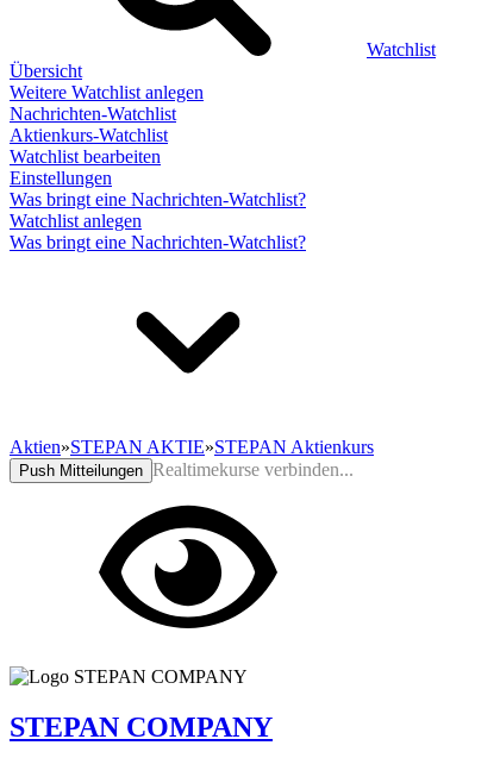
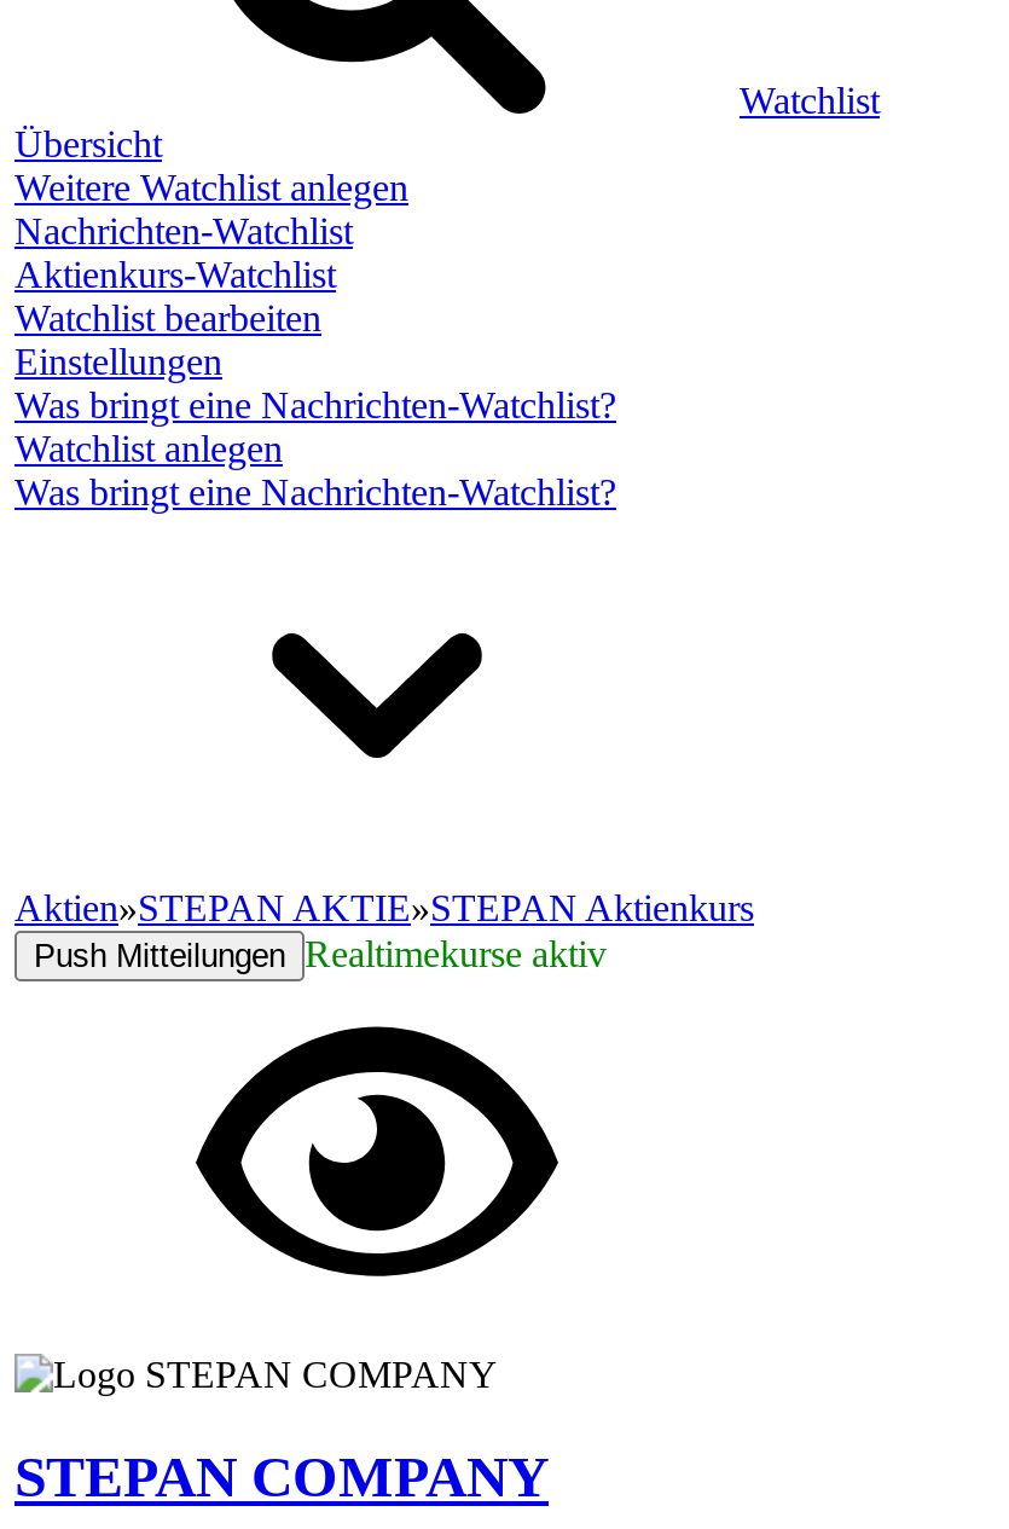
- Push Mitteilungen Realtimekurse verbinden...
+ Push Mitteilungen Realtimekurse aktiv
